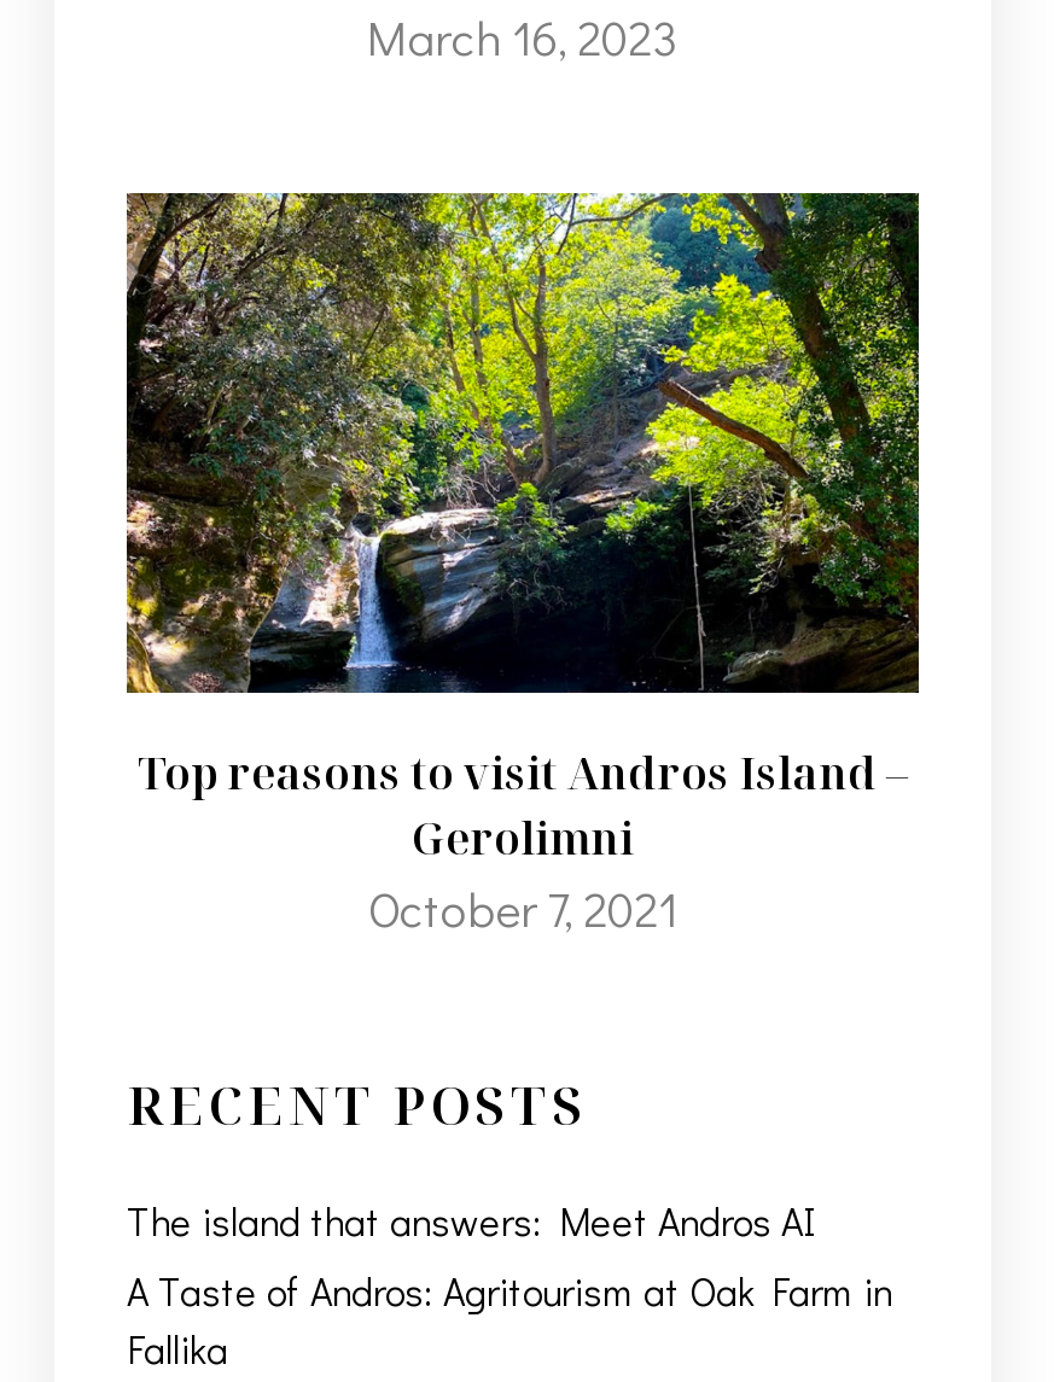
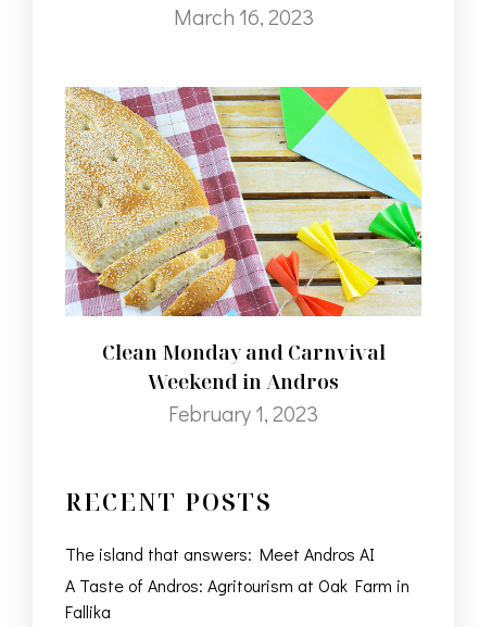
- [image]
- Top reasons to visit Andros Island –
- Gerolimni
- October 7, 2021
+ [image]
+ Clean Monday and Carnvival
+ Weekend in Andros
+ February 1, 2023
